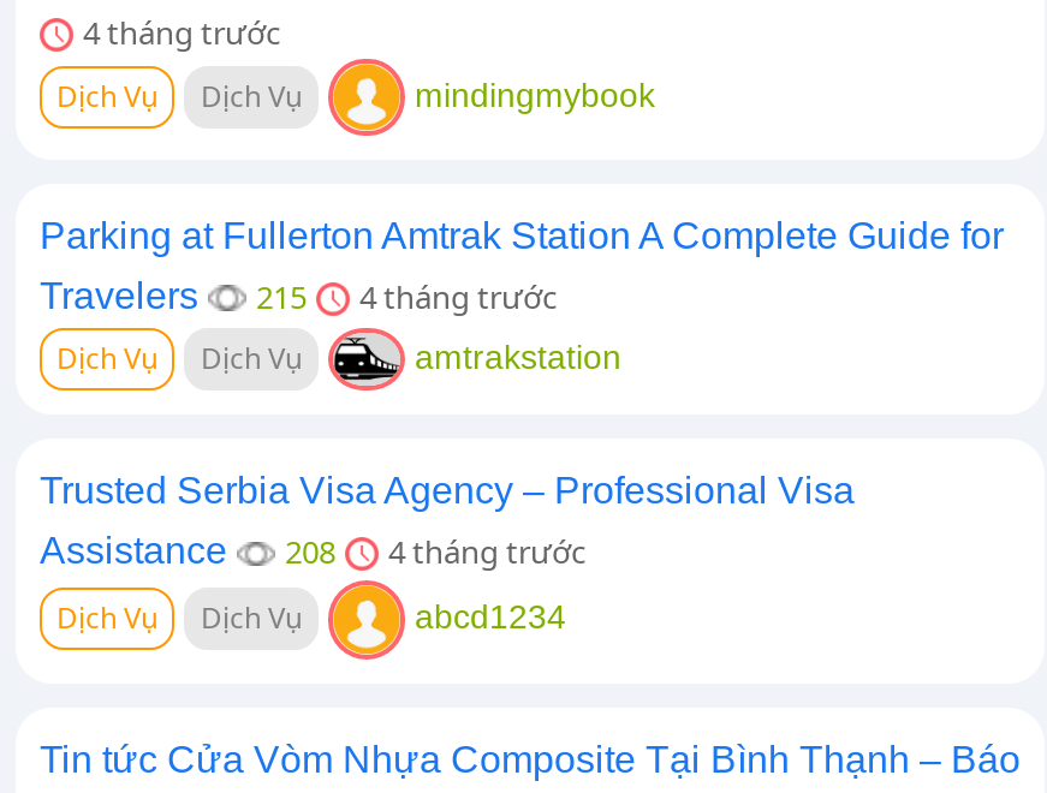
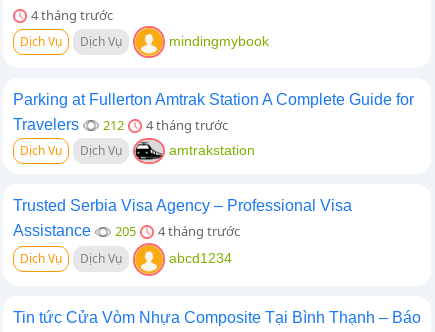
- Travelers 215 4 tháng trước
+ Travelers 212 4 tháng trước

- Assistance 208 4 tháng trước
+ Assistance 205 4 tháng trước
